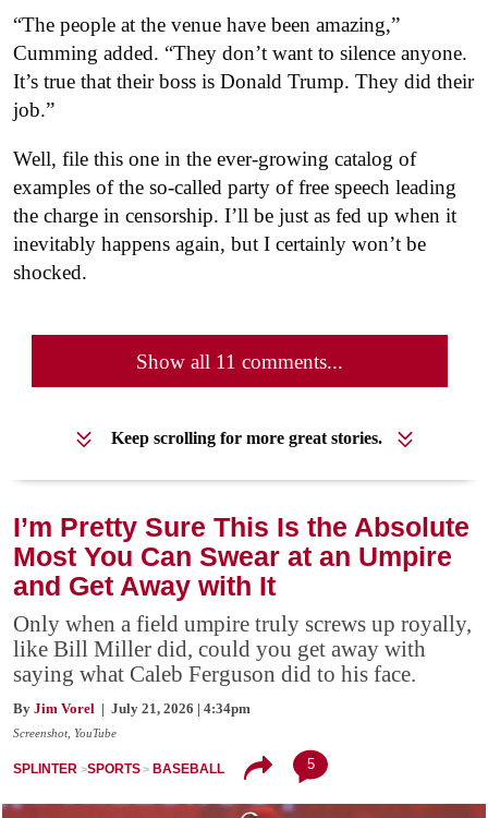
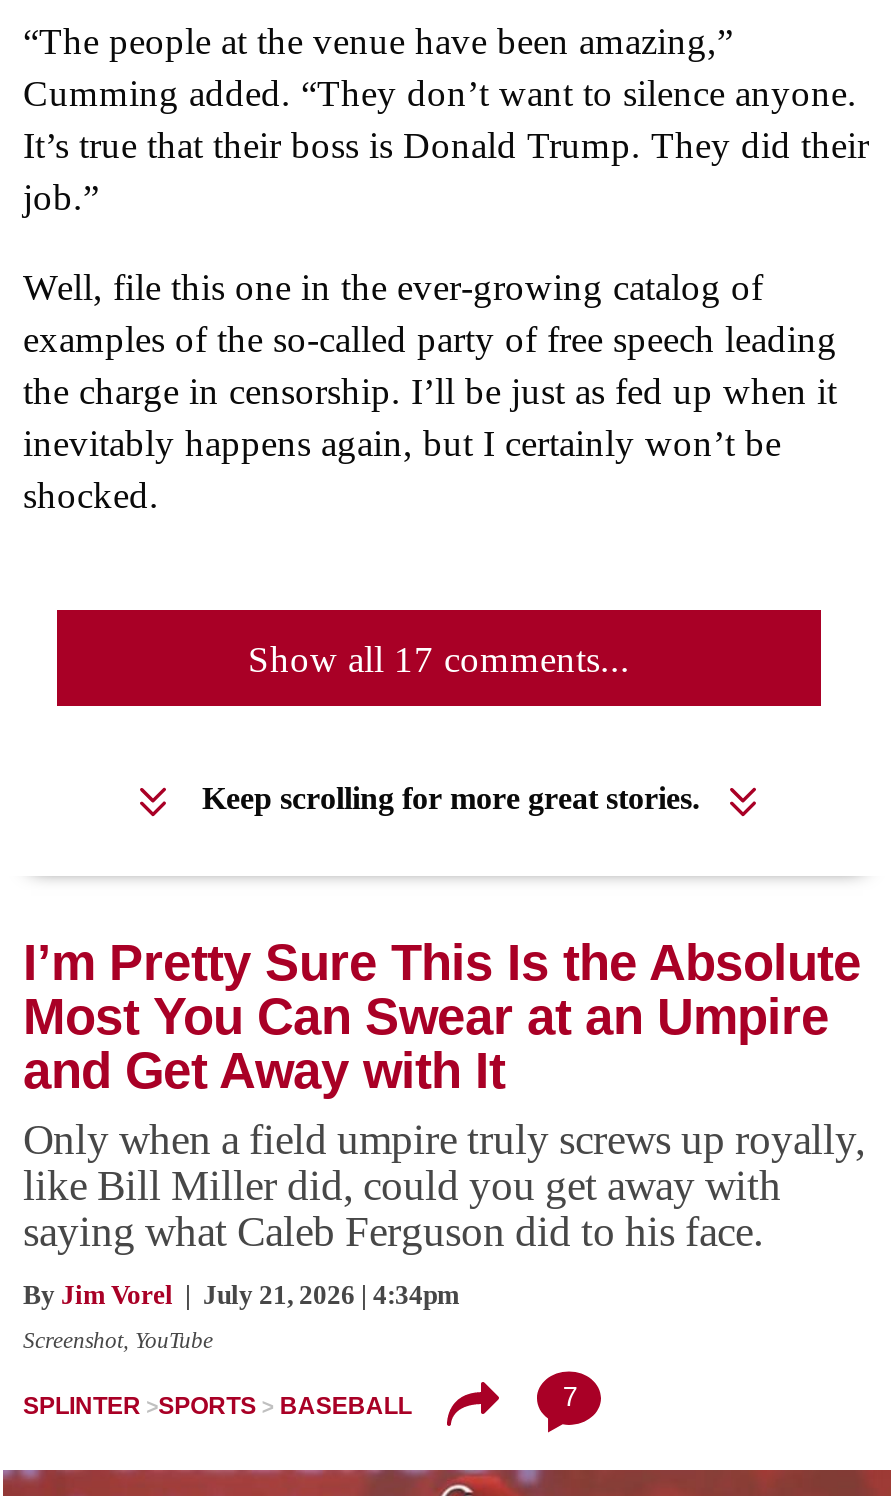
- Show all 11 comments...
+ Show all 17 comments...

- 5
+ 7
